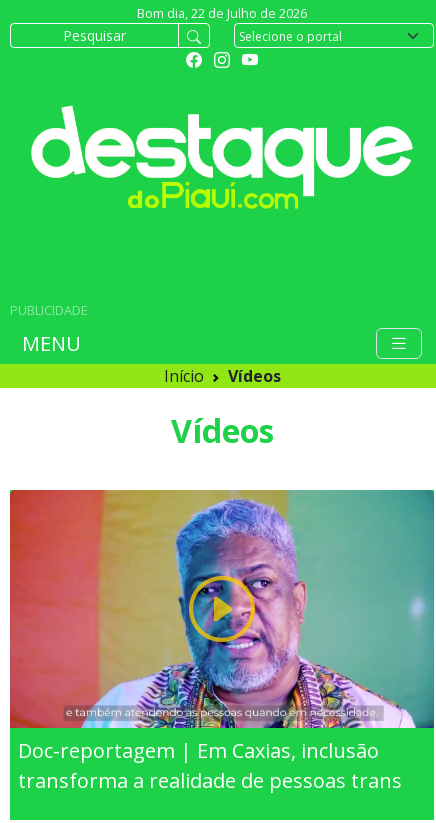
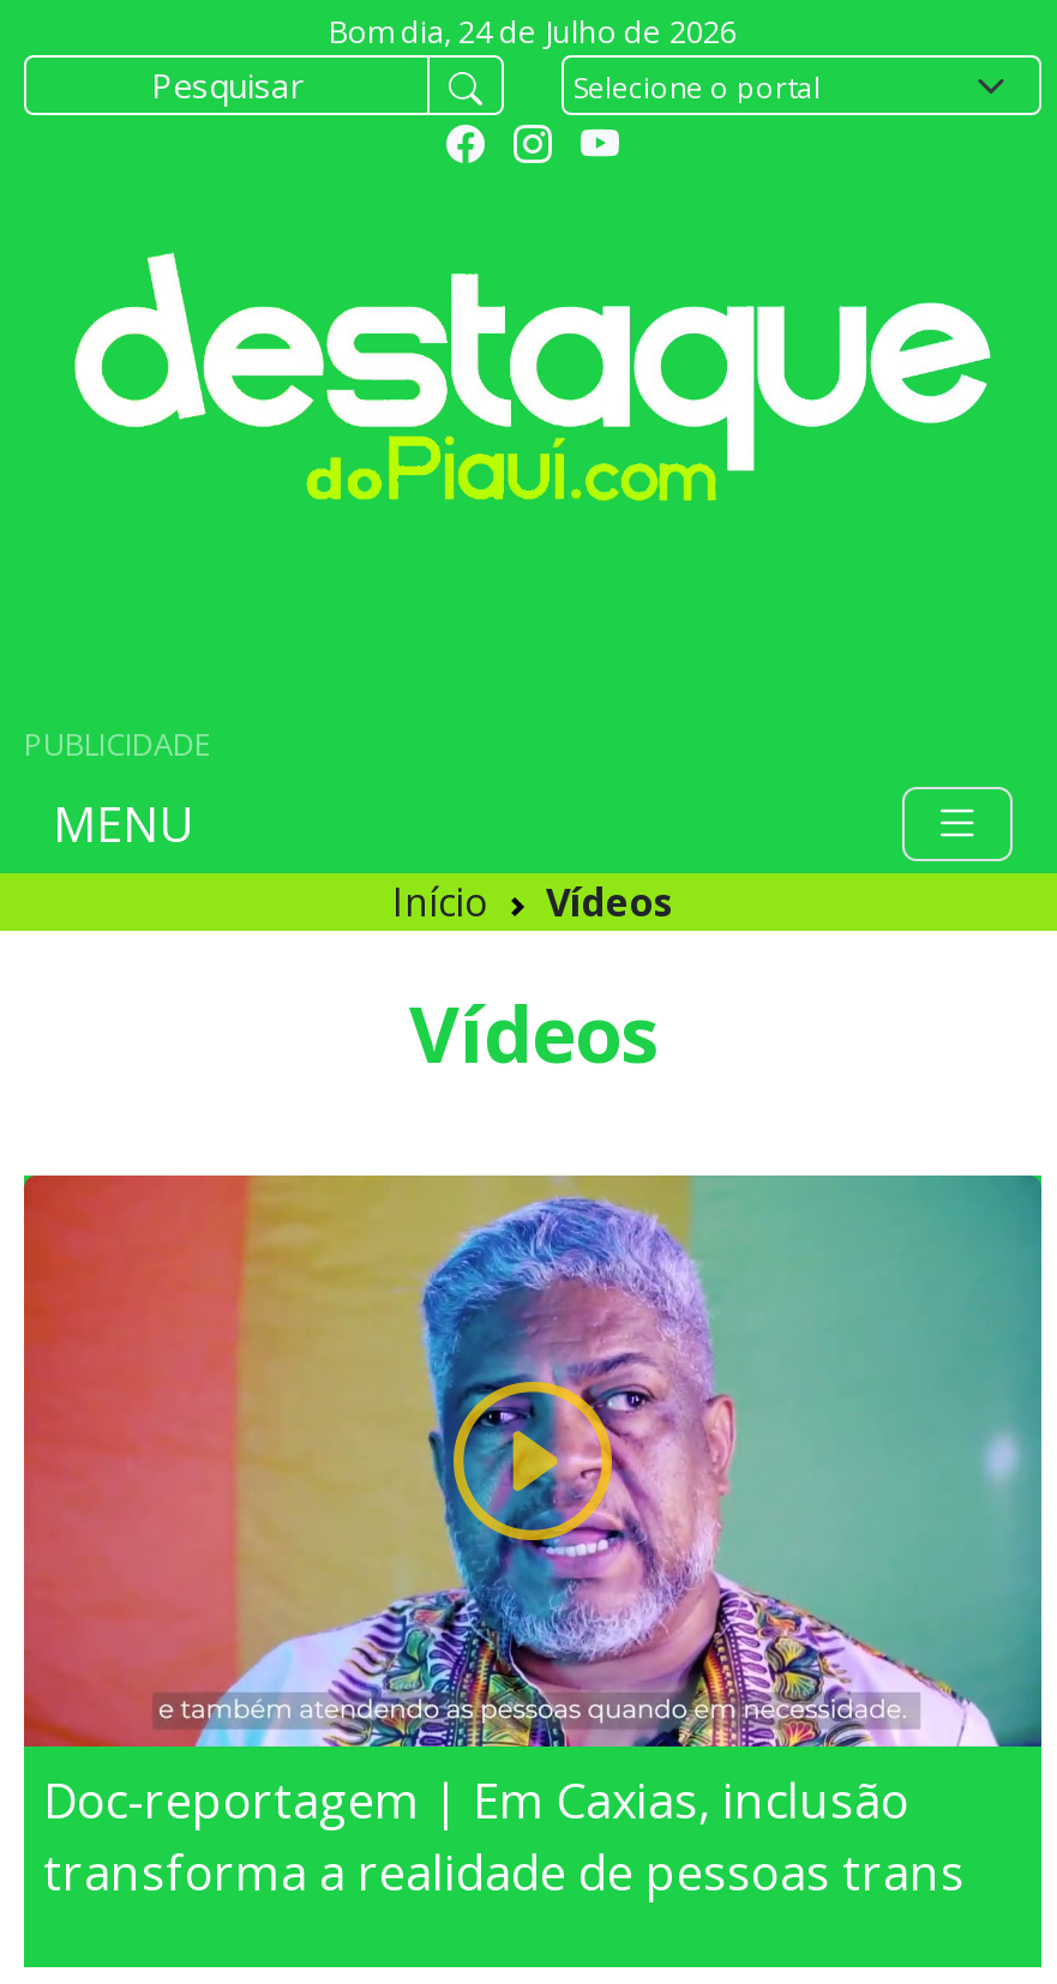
- Bom dia, 22 de Julho de 2026
+ Bom dia, 24 de Julho de 2026
